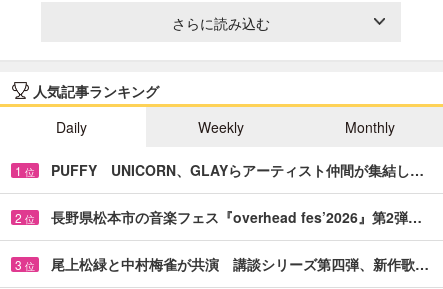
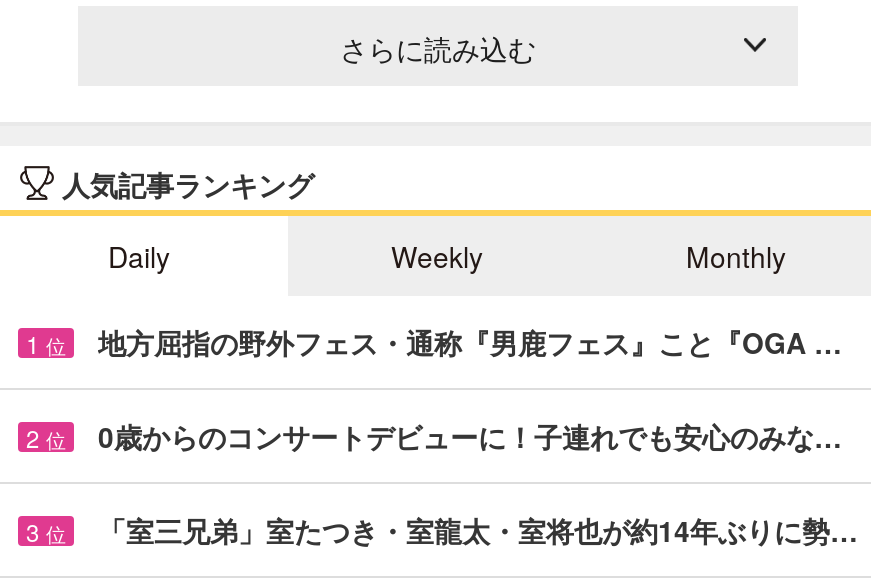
- PUFFY UNICORN、GLAYらアーティスト仲間が集結し…
+ 地方屈指の野外フェス・通称『男鹿フェス』こと『OGA …

- 長野県松本市の音楽フェス『overhead fes’2026』第2弾…
+ 0歳からのコンサートデビューに！子連れでも安心のみな…

- 尾上松緑と中村梅雀が共演 講談シリーズ第四弾、新作歌…
+ 「室三兄弟」室たつき・室龍太・室将也が約14年ぶりに勢…
